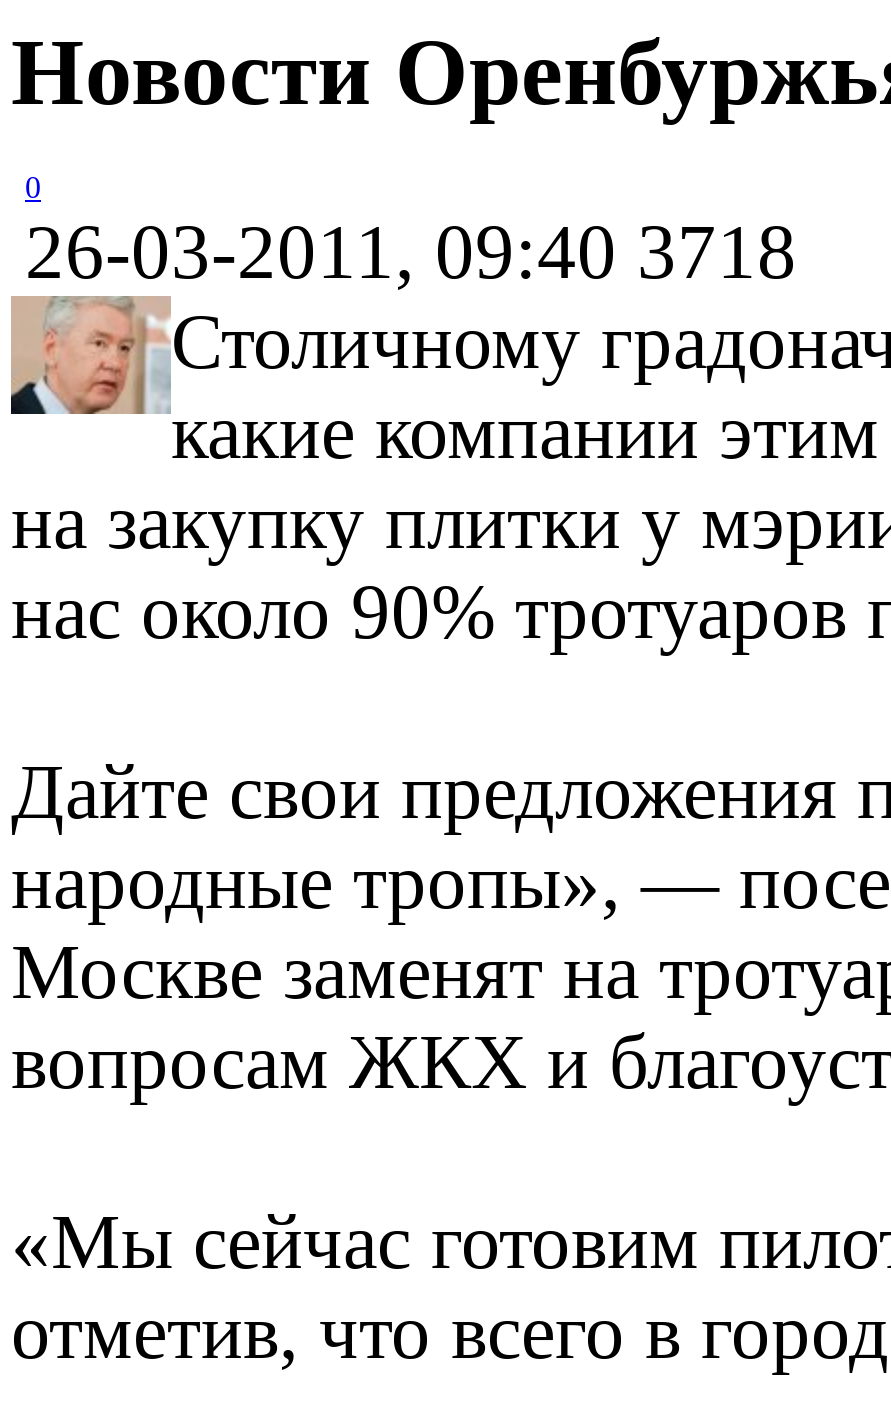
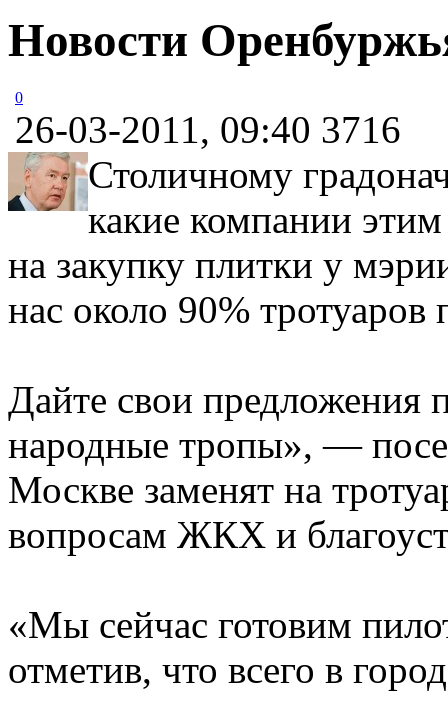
- 26-03-2011, 09:40 3718
+ 26-03-2011, 09:40 3716
